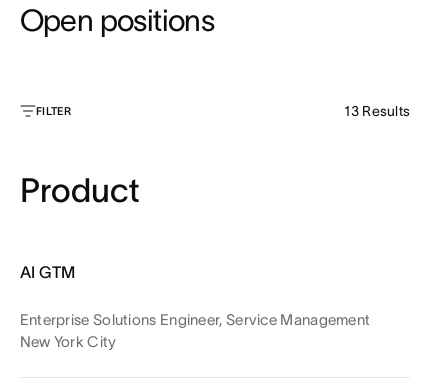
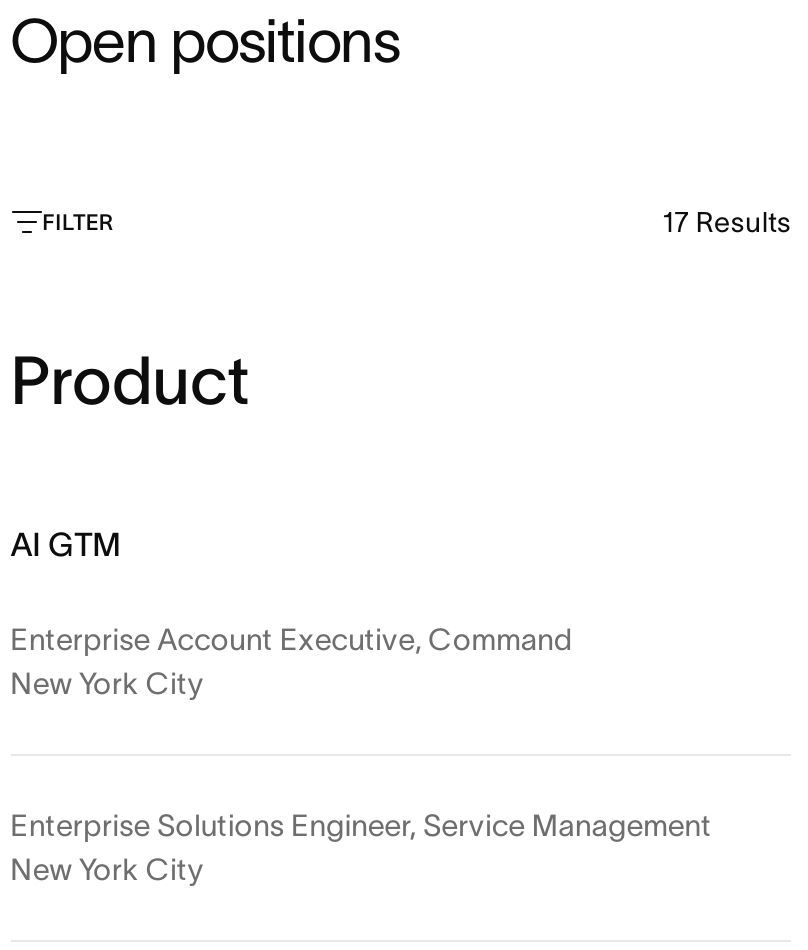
- 13 Results
+ 17 Results

+ Enterprise Account Executive, Command
+ New York City
